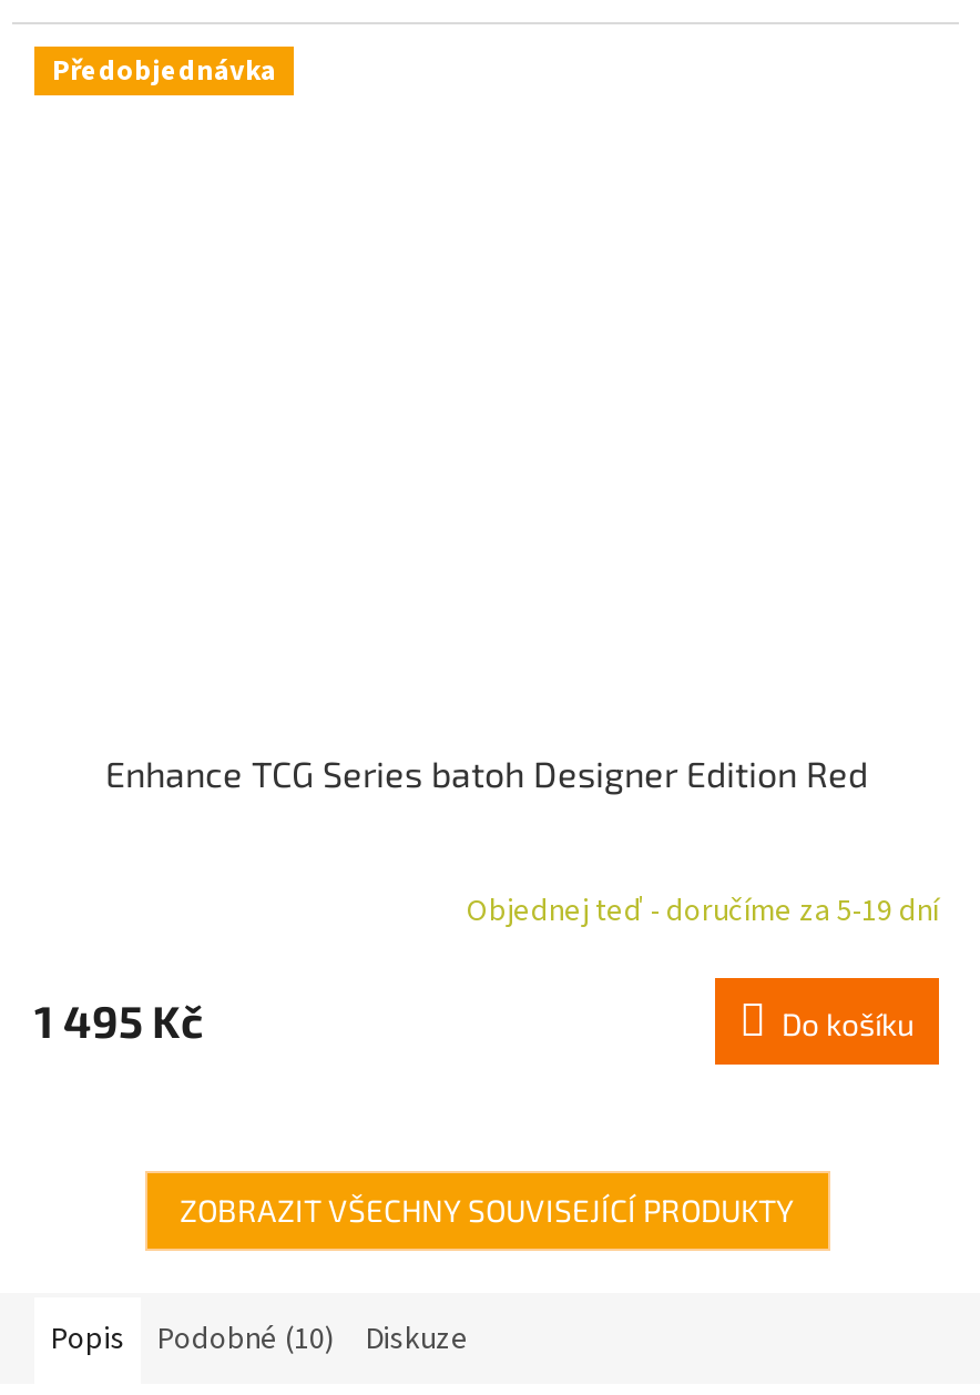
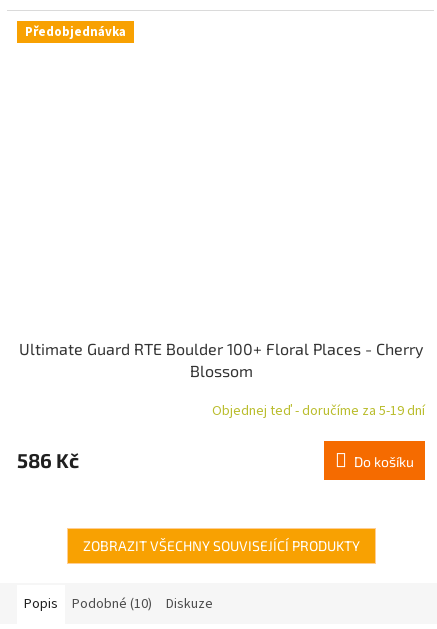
- Enhance TCG Series batoh Designer Edition Red
+ Ultimate Guard RTE Boulder 100+ Floral Places - Cherry
+ Blossom

- 1 495 Kč
+ 586 Kč
